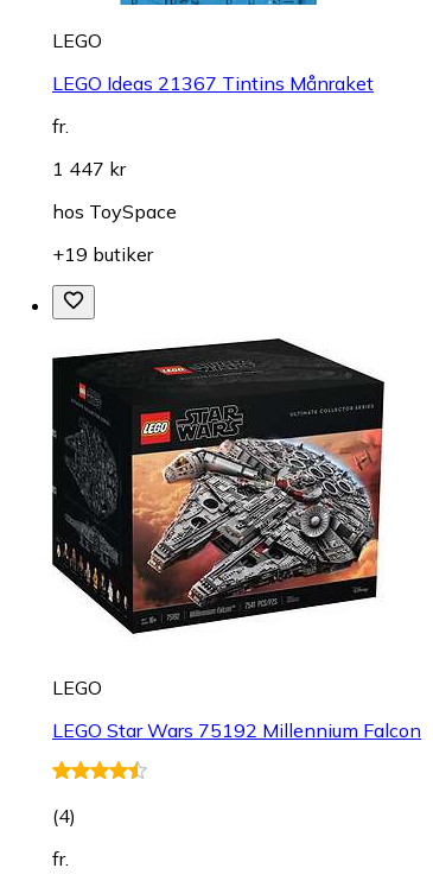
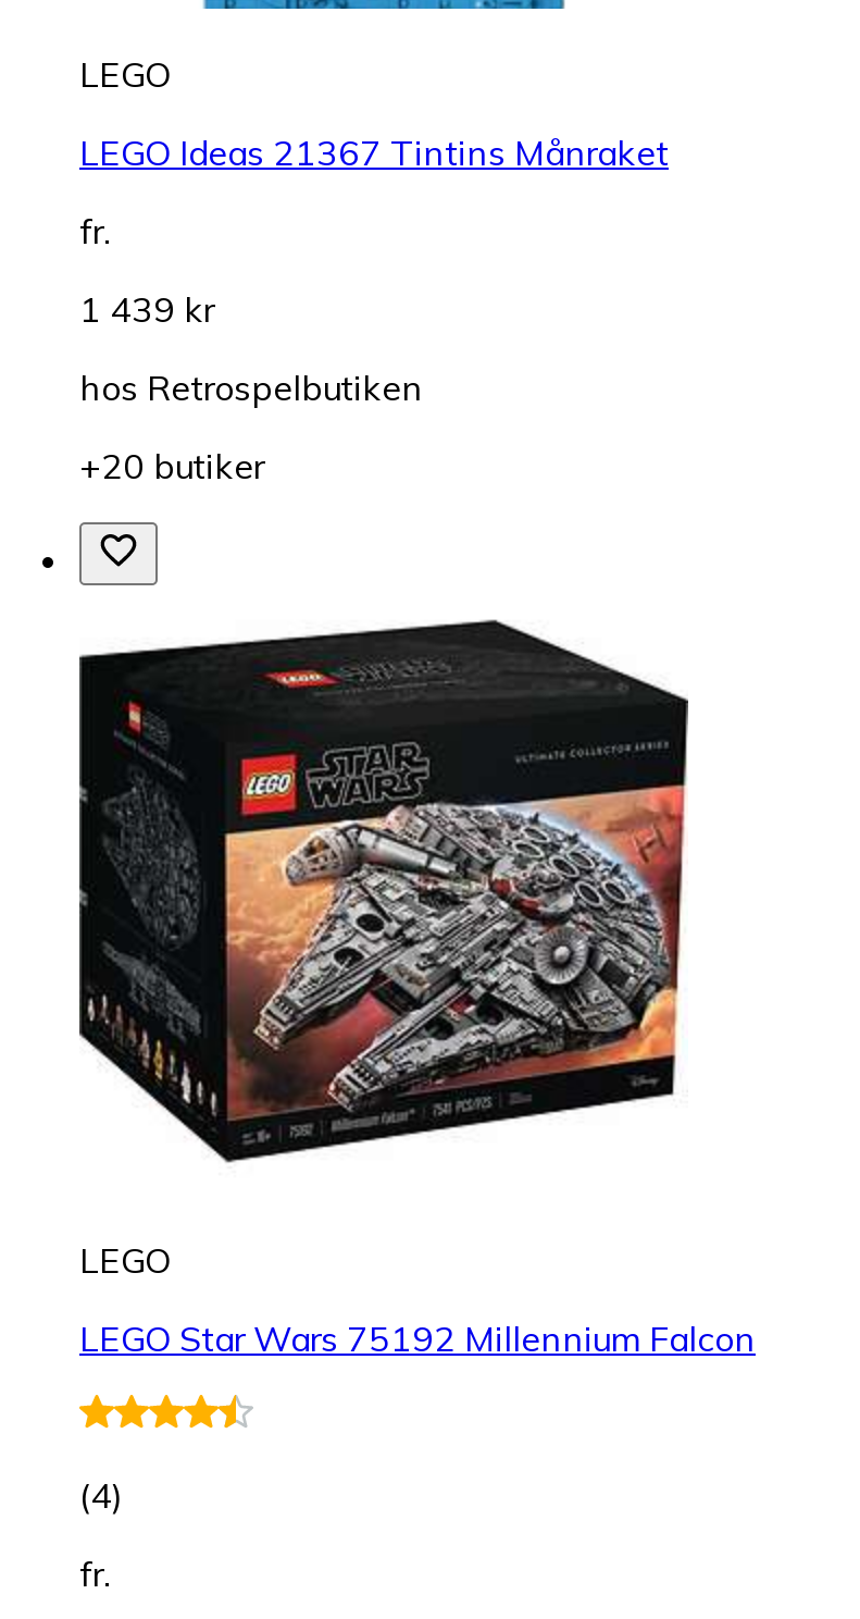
- 1 447 kr
+ 1 439 kr

- hos ToySpace
+ hos Retrospelbutiken

- +19 butiker
+ +20 butiker
